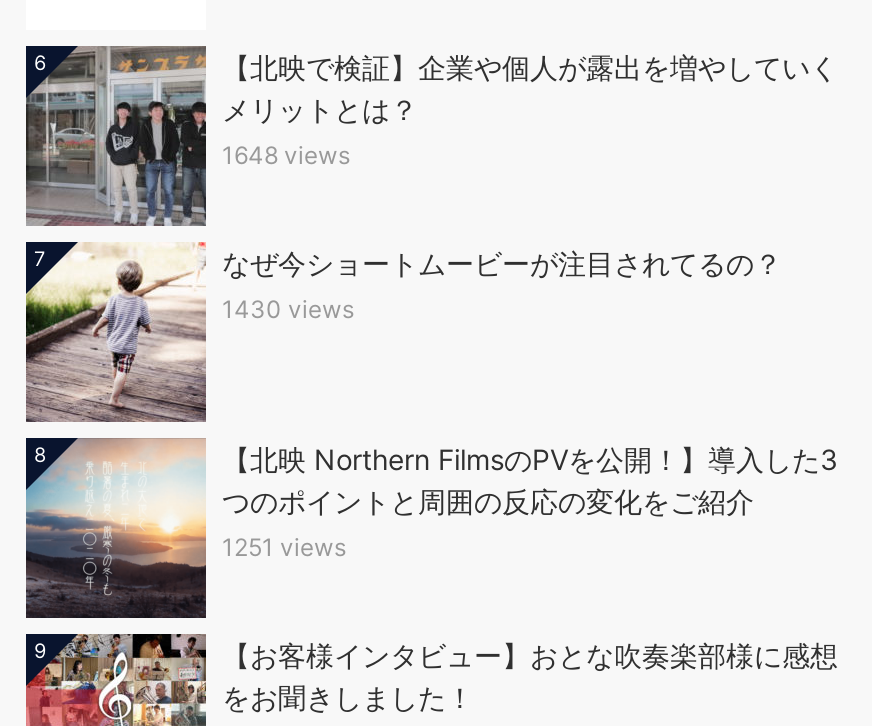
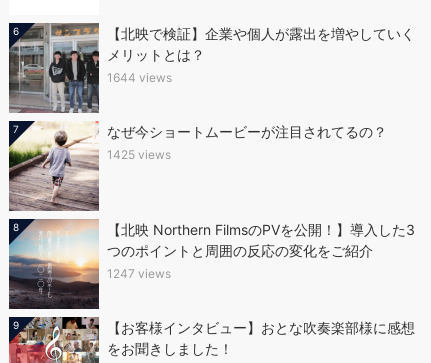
- 1648 views
+ 1644 views

- 1430 views
+ 1425 views

- 1251 views
+ 1247 views
